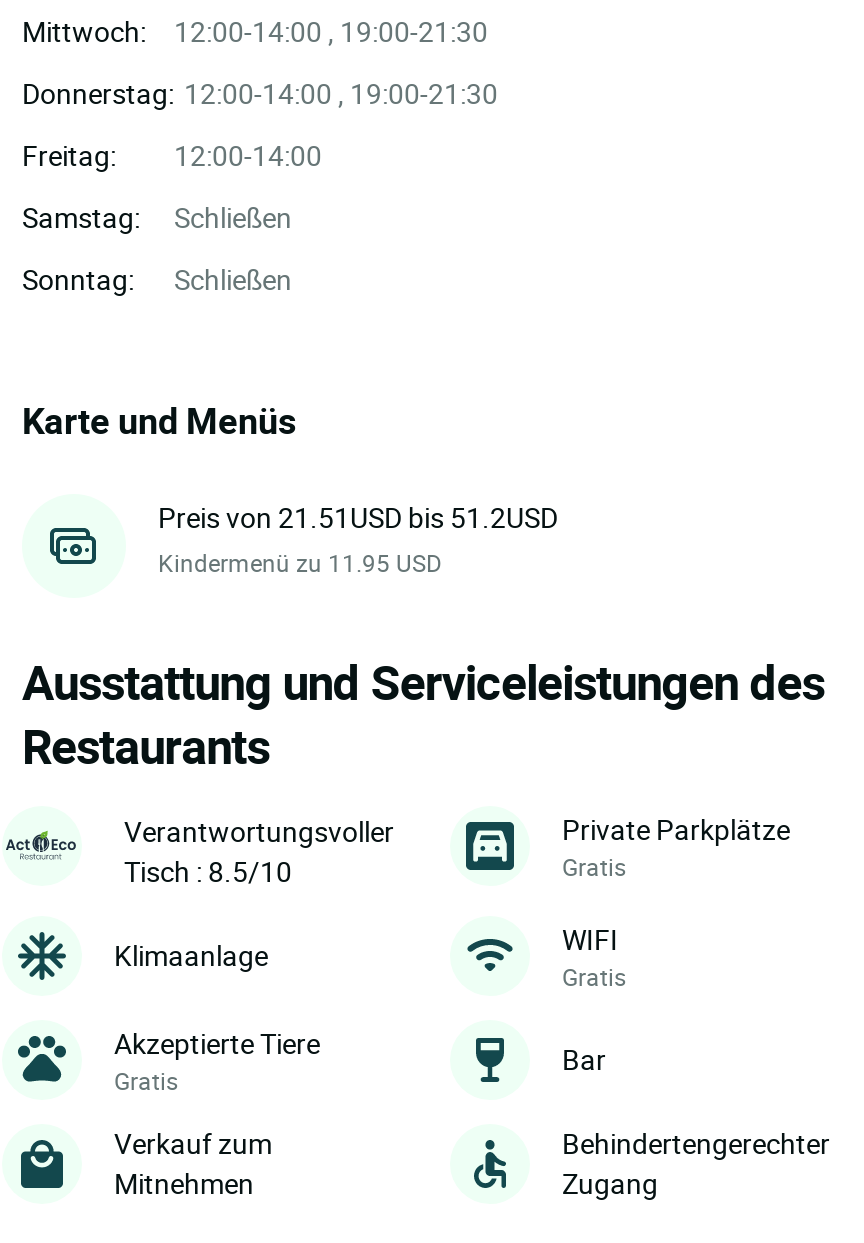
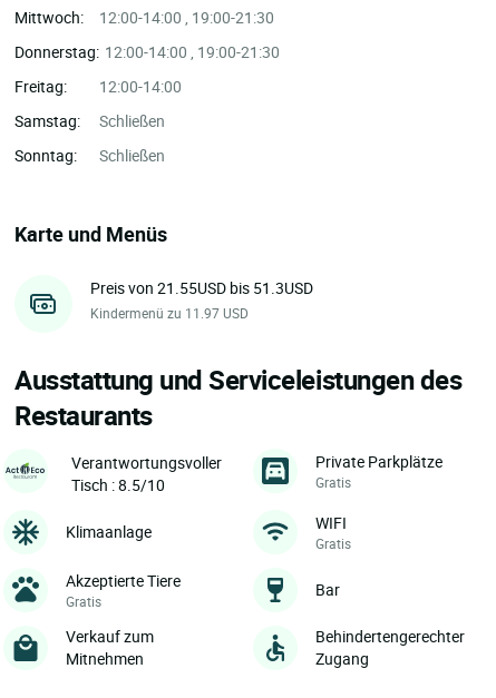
- Preis von 21.51USD bis 51.2USD
+ Preis von 21.55USD bis 51.3USD

- Kindermenü zu 11.95 USD
+ Kindermenü zu 11.97 USD
